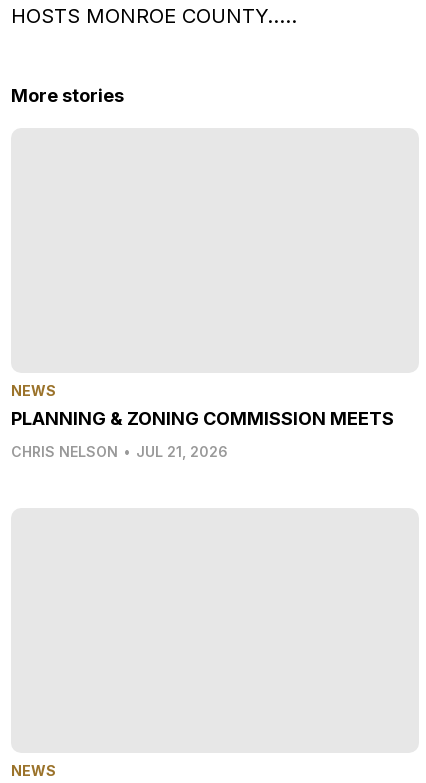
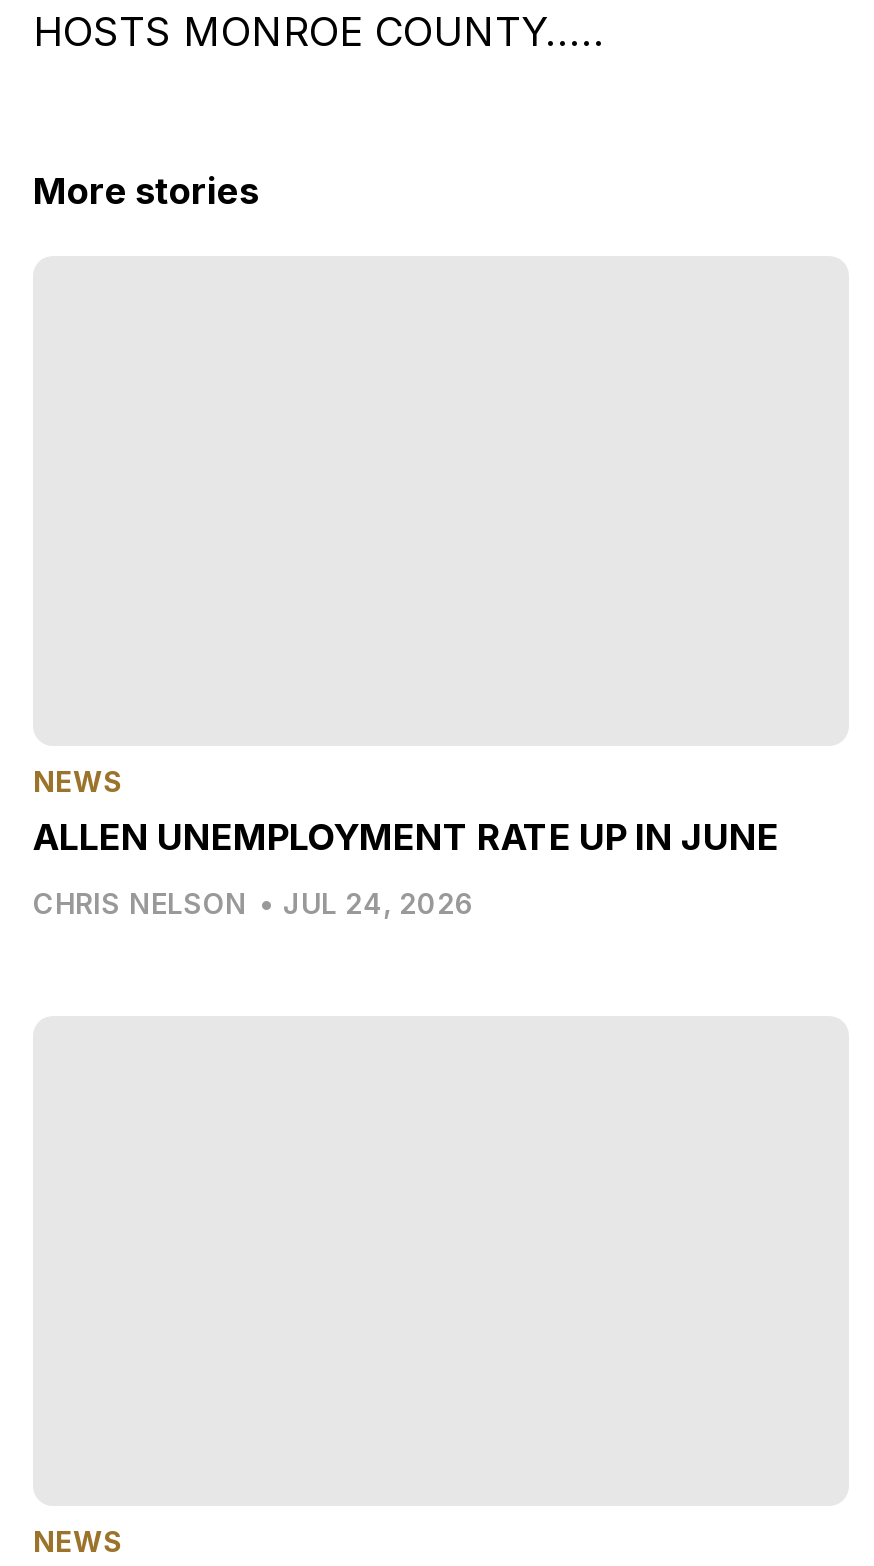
- PLANNING & ZONING COMMISSION MEETS
+ ALLEN UNEMPLOYMENT RATE UP IN JUNE

- CHRIS NELSON • JUL 21, 2026
+ CHRIS NELSON • JUL 24, 2026
